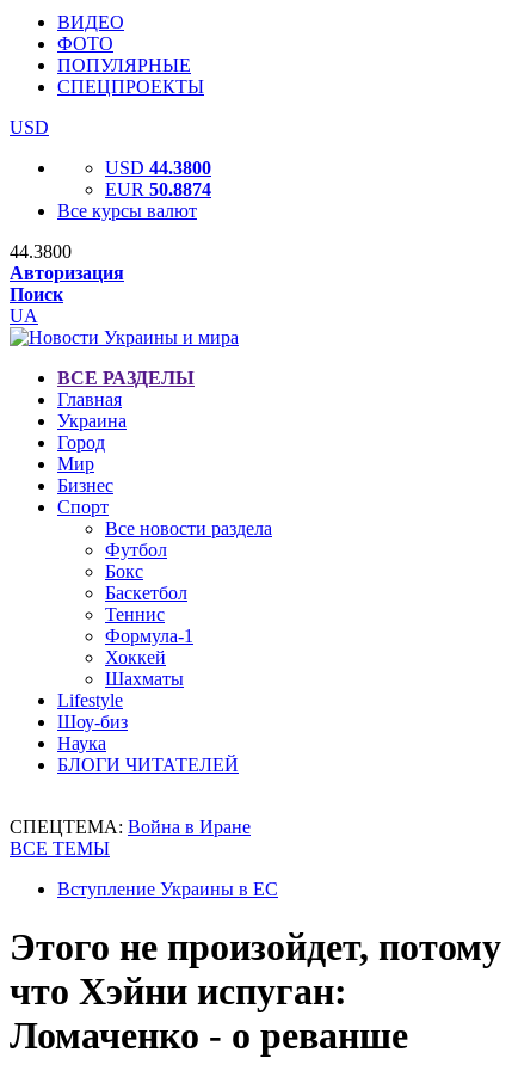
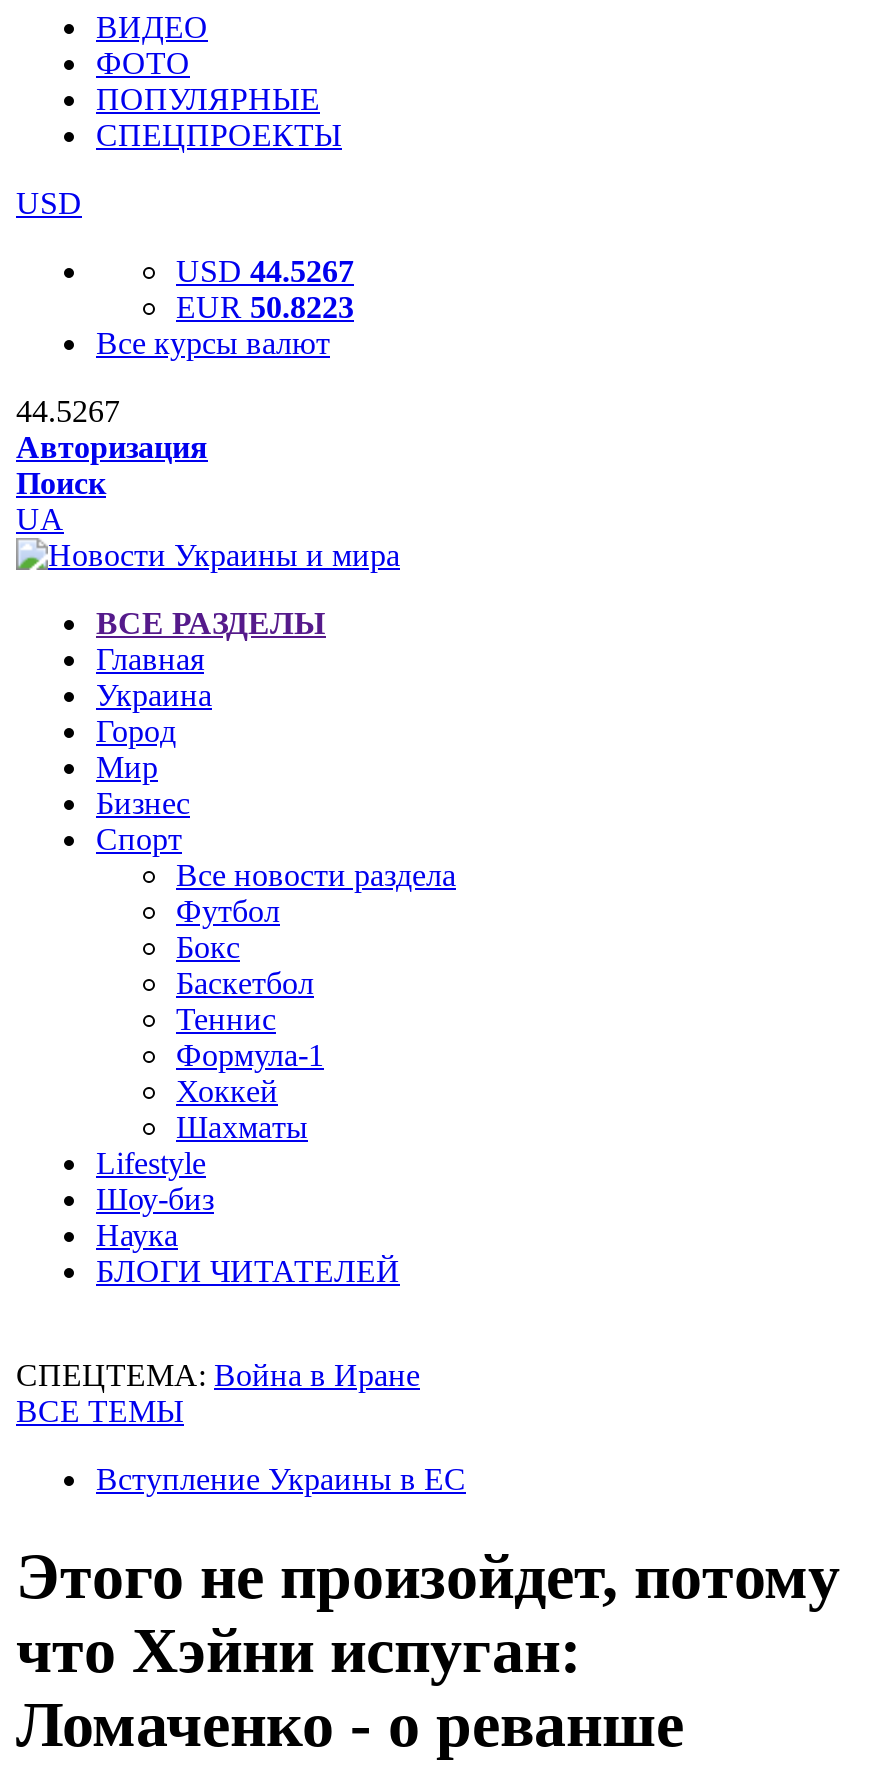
- USD 44.3800
+ USD 44.5267

- EUR 50.8874
+ EUR 50.8223

- 44.3800
+ 44.5267
